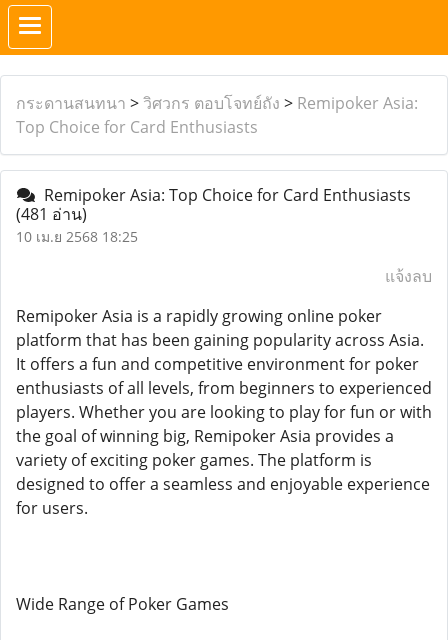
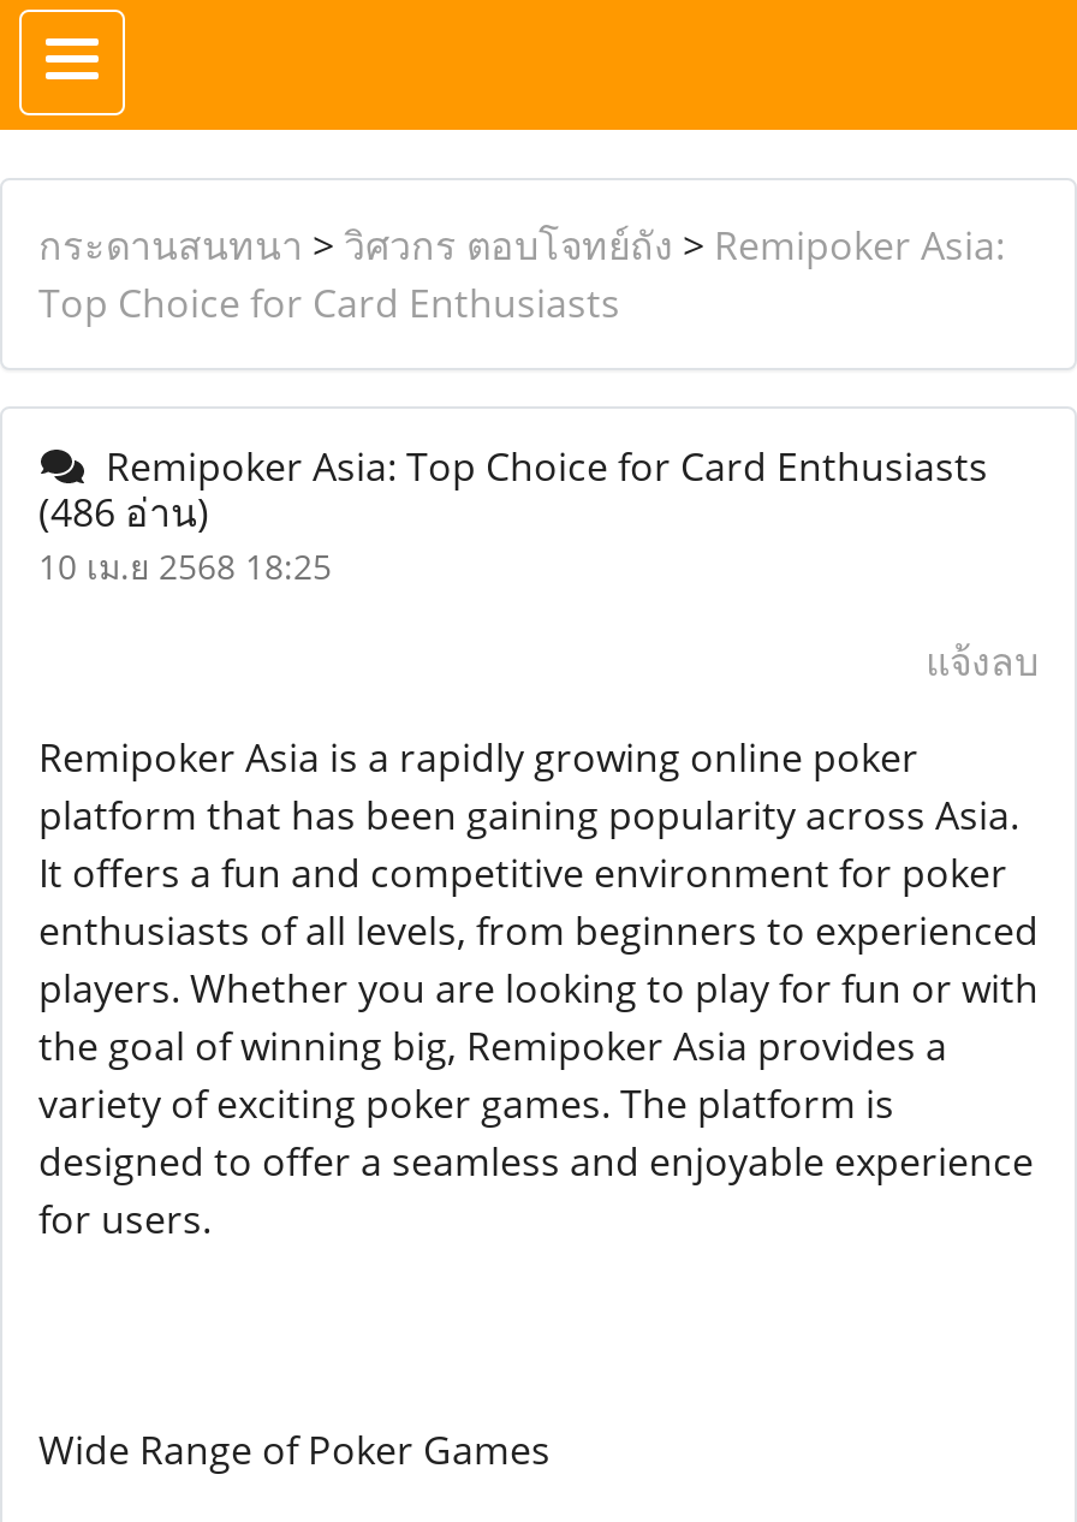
- (481 อ่าน)
+ (486 อ่าน)
